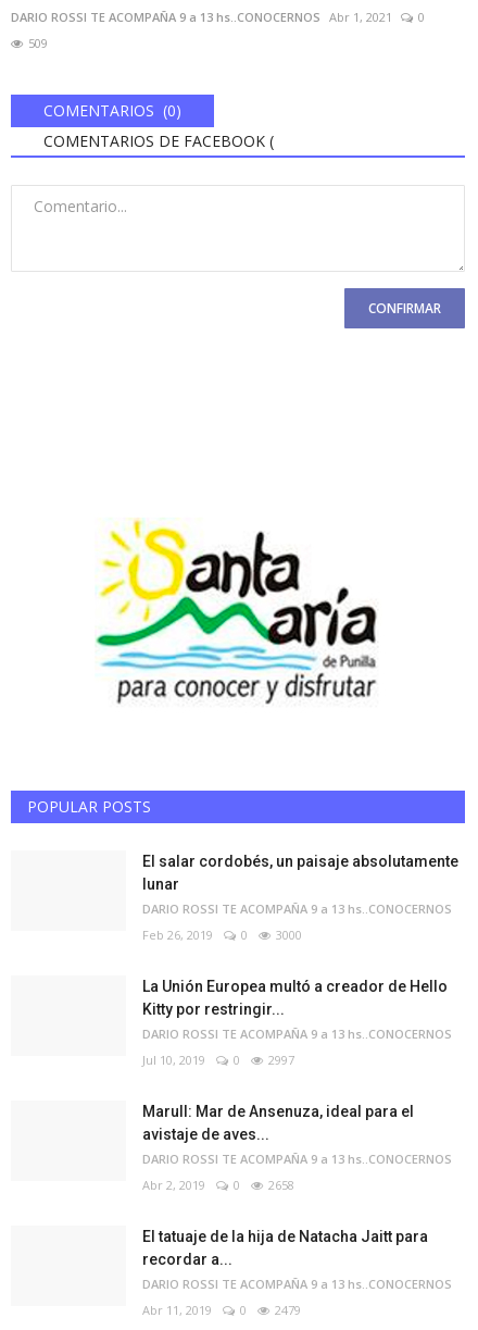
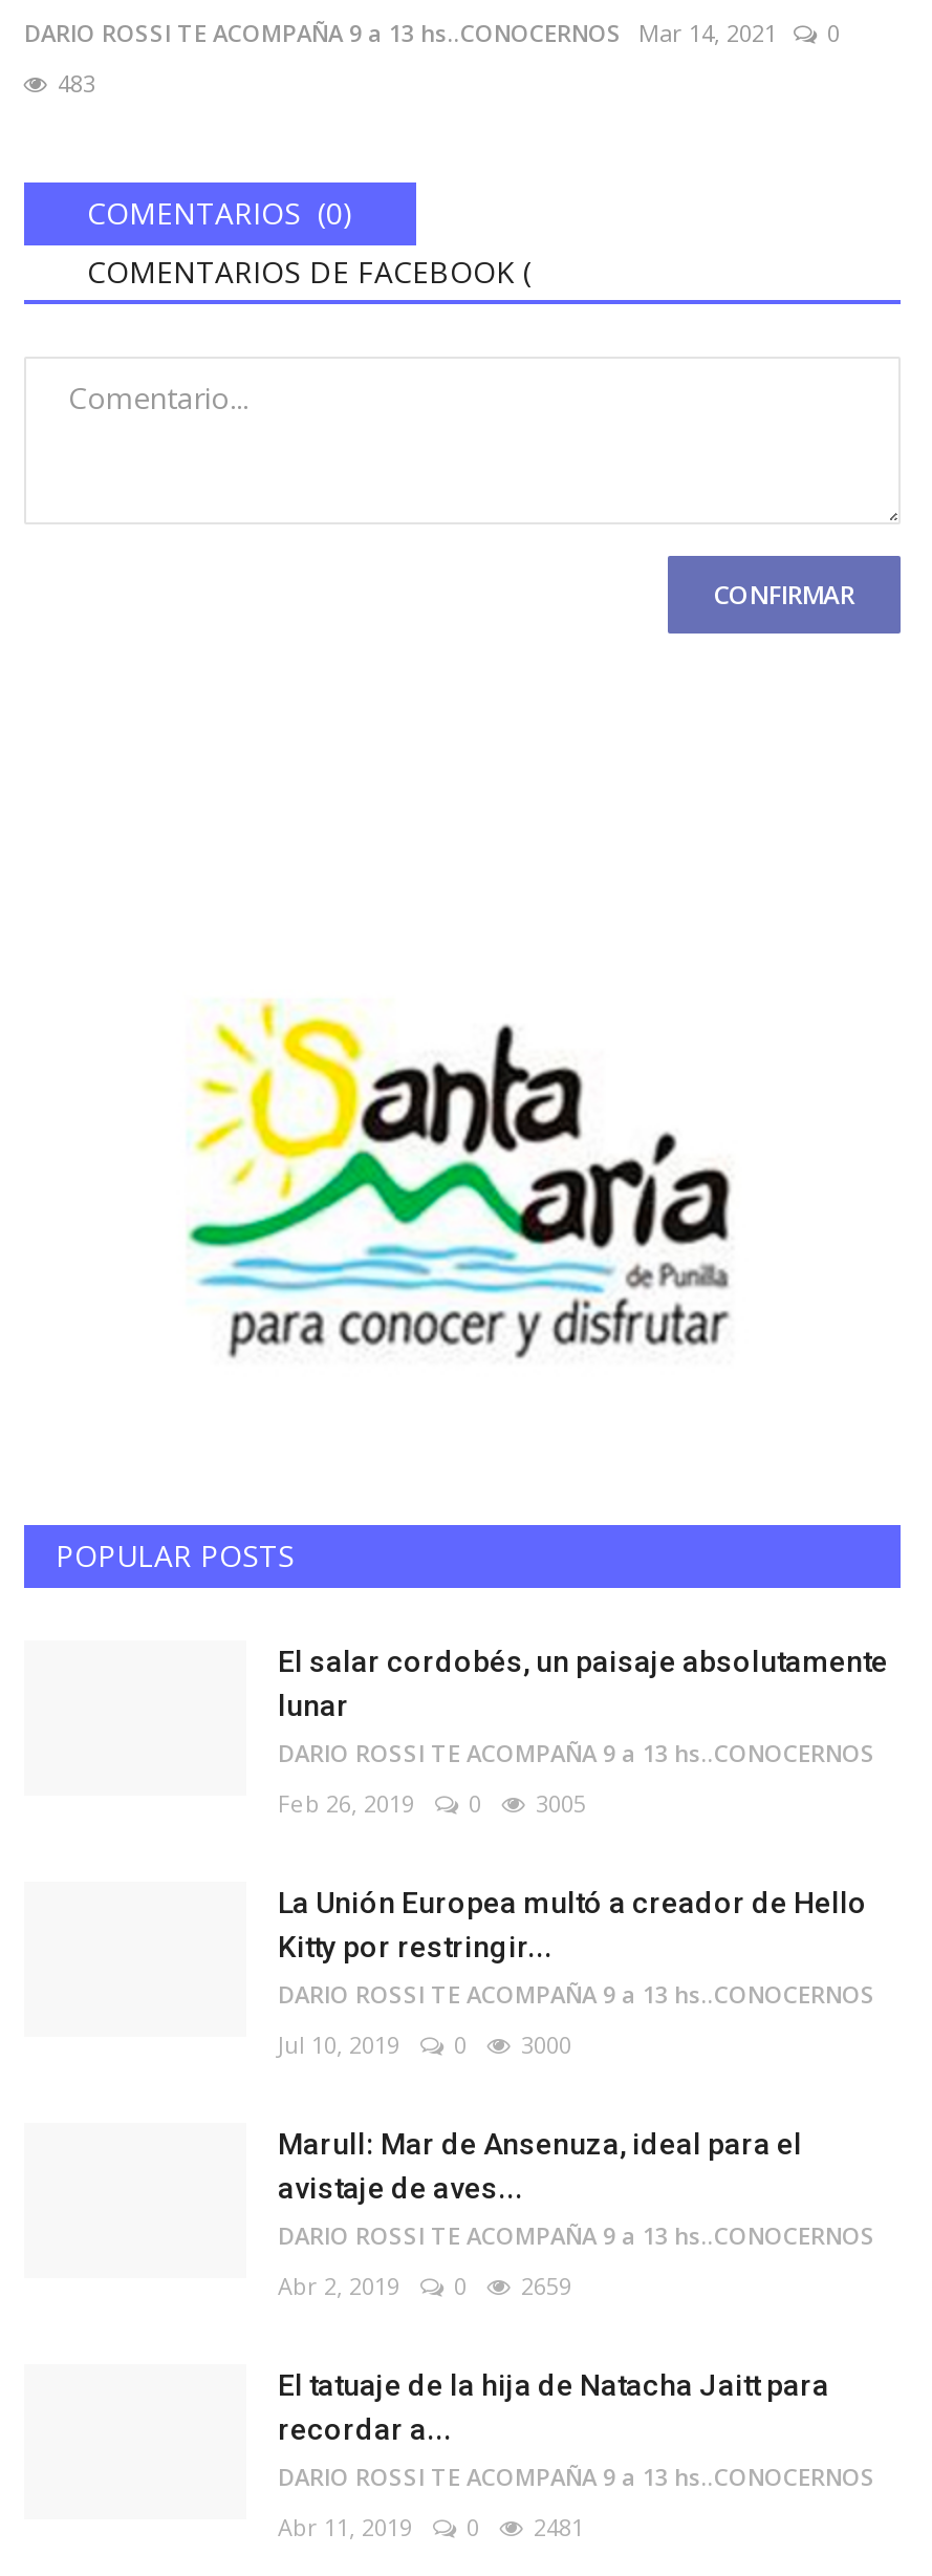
- DARIO ROSSI TE ACOMPAÑA 9 a 13 hs..CONOCERNOS Abr 1, 2021
+ DARIO ROSSI TE ACOMPAÑA 9 a 13 hs..CONOCERNOS Mar 14, 2021

- 509
+ 483

- Feb 26, 2019 0 3000
+ Feb 26, 2019 0 3005

- Jul 10, 2019 0 2997
+ Jul 10, 2019 0 3000

- Abr 2, 2019 0 2658
+ Abr 2, 2019 0 2659

- Abr 11, 2019 0 2479
+ Abr 11, 2019 0 2481
